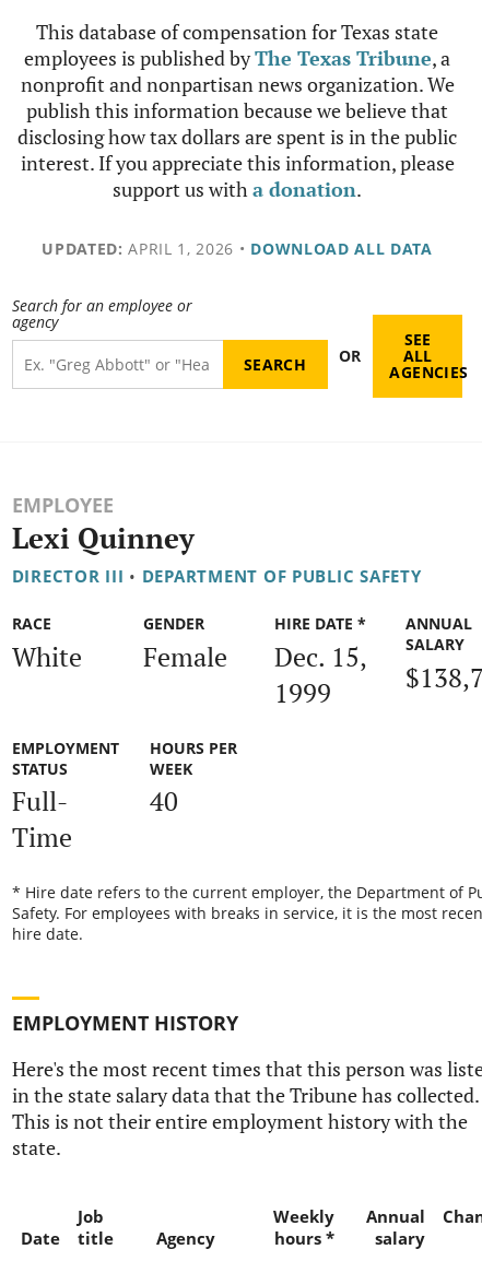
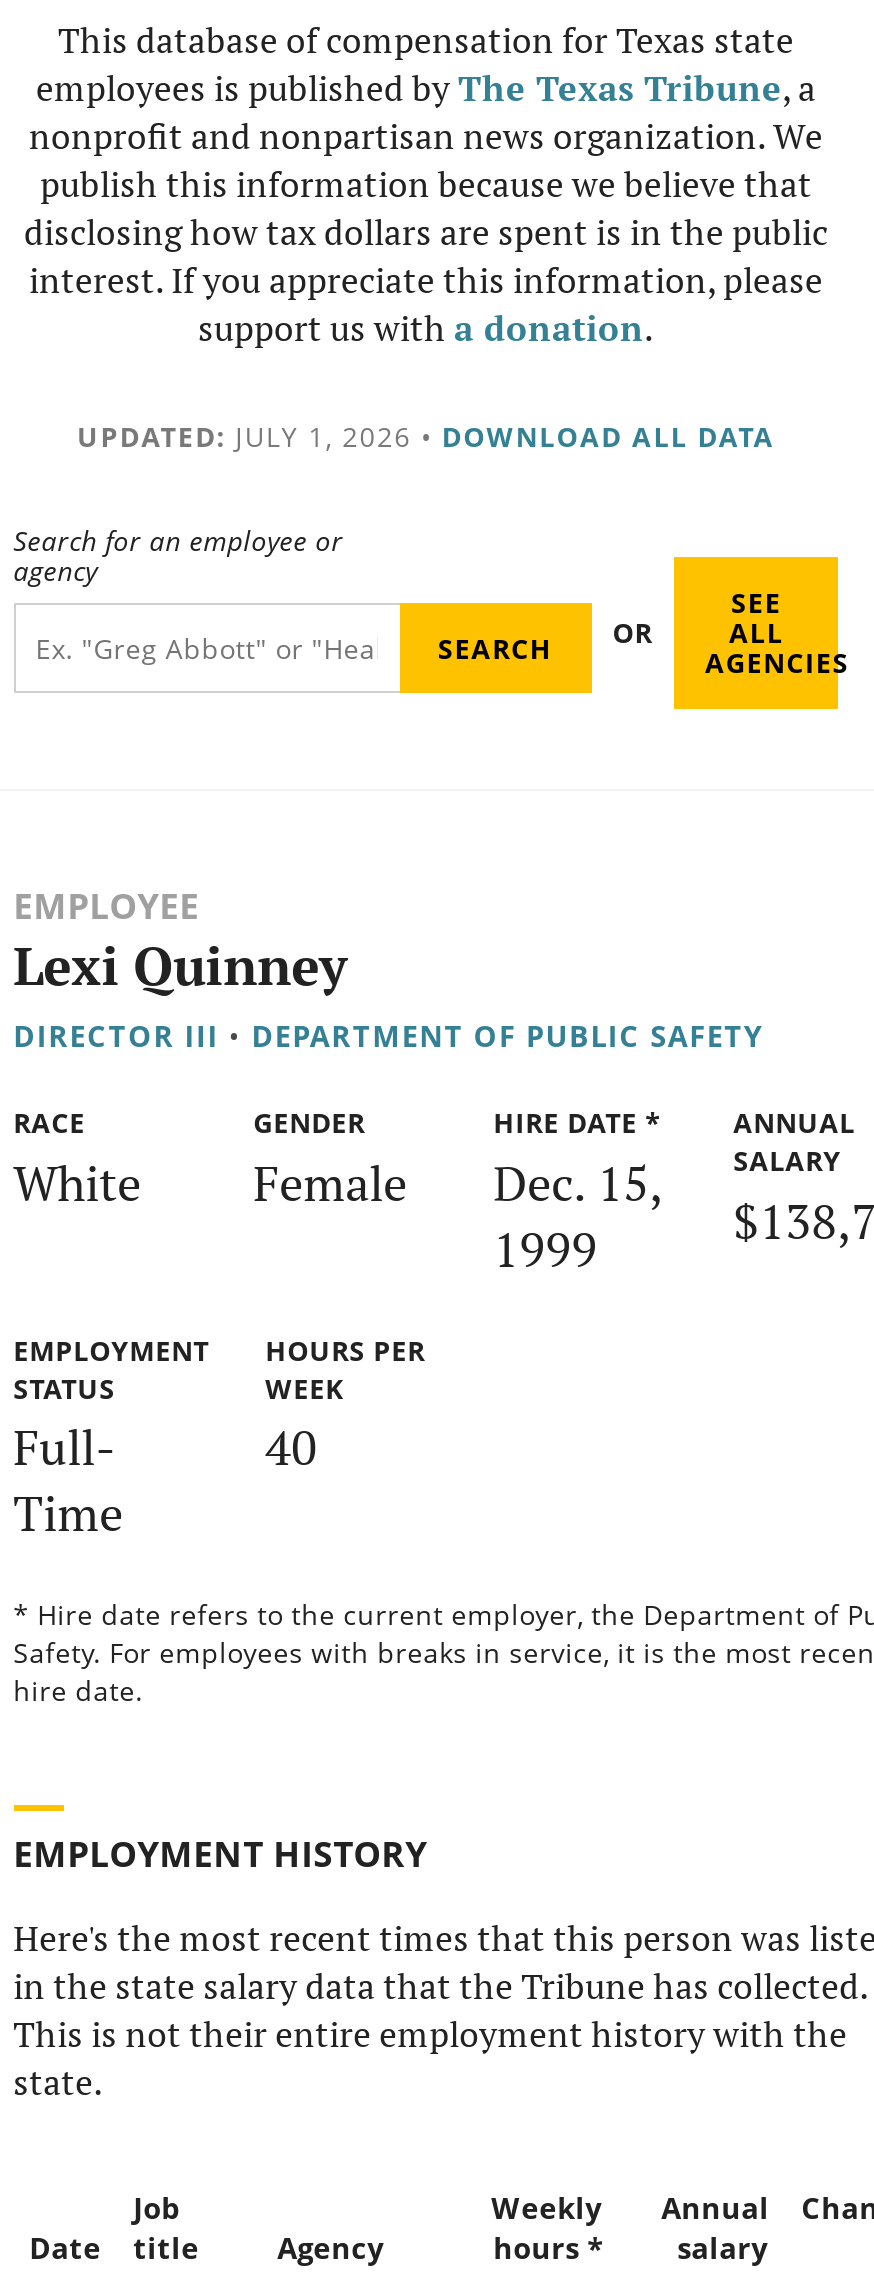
- UPDATED: APRIL 1, 2026 • DOWNLOAD ALL DATA
+ UPDATED: JULY 1, 2026 • DOWNLOAD ALL DATA
